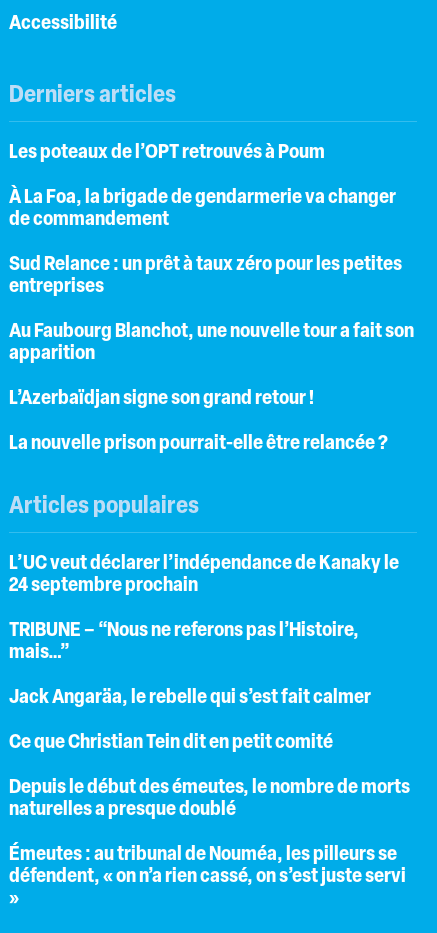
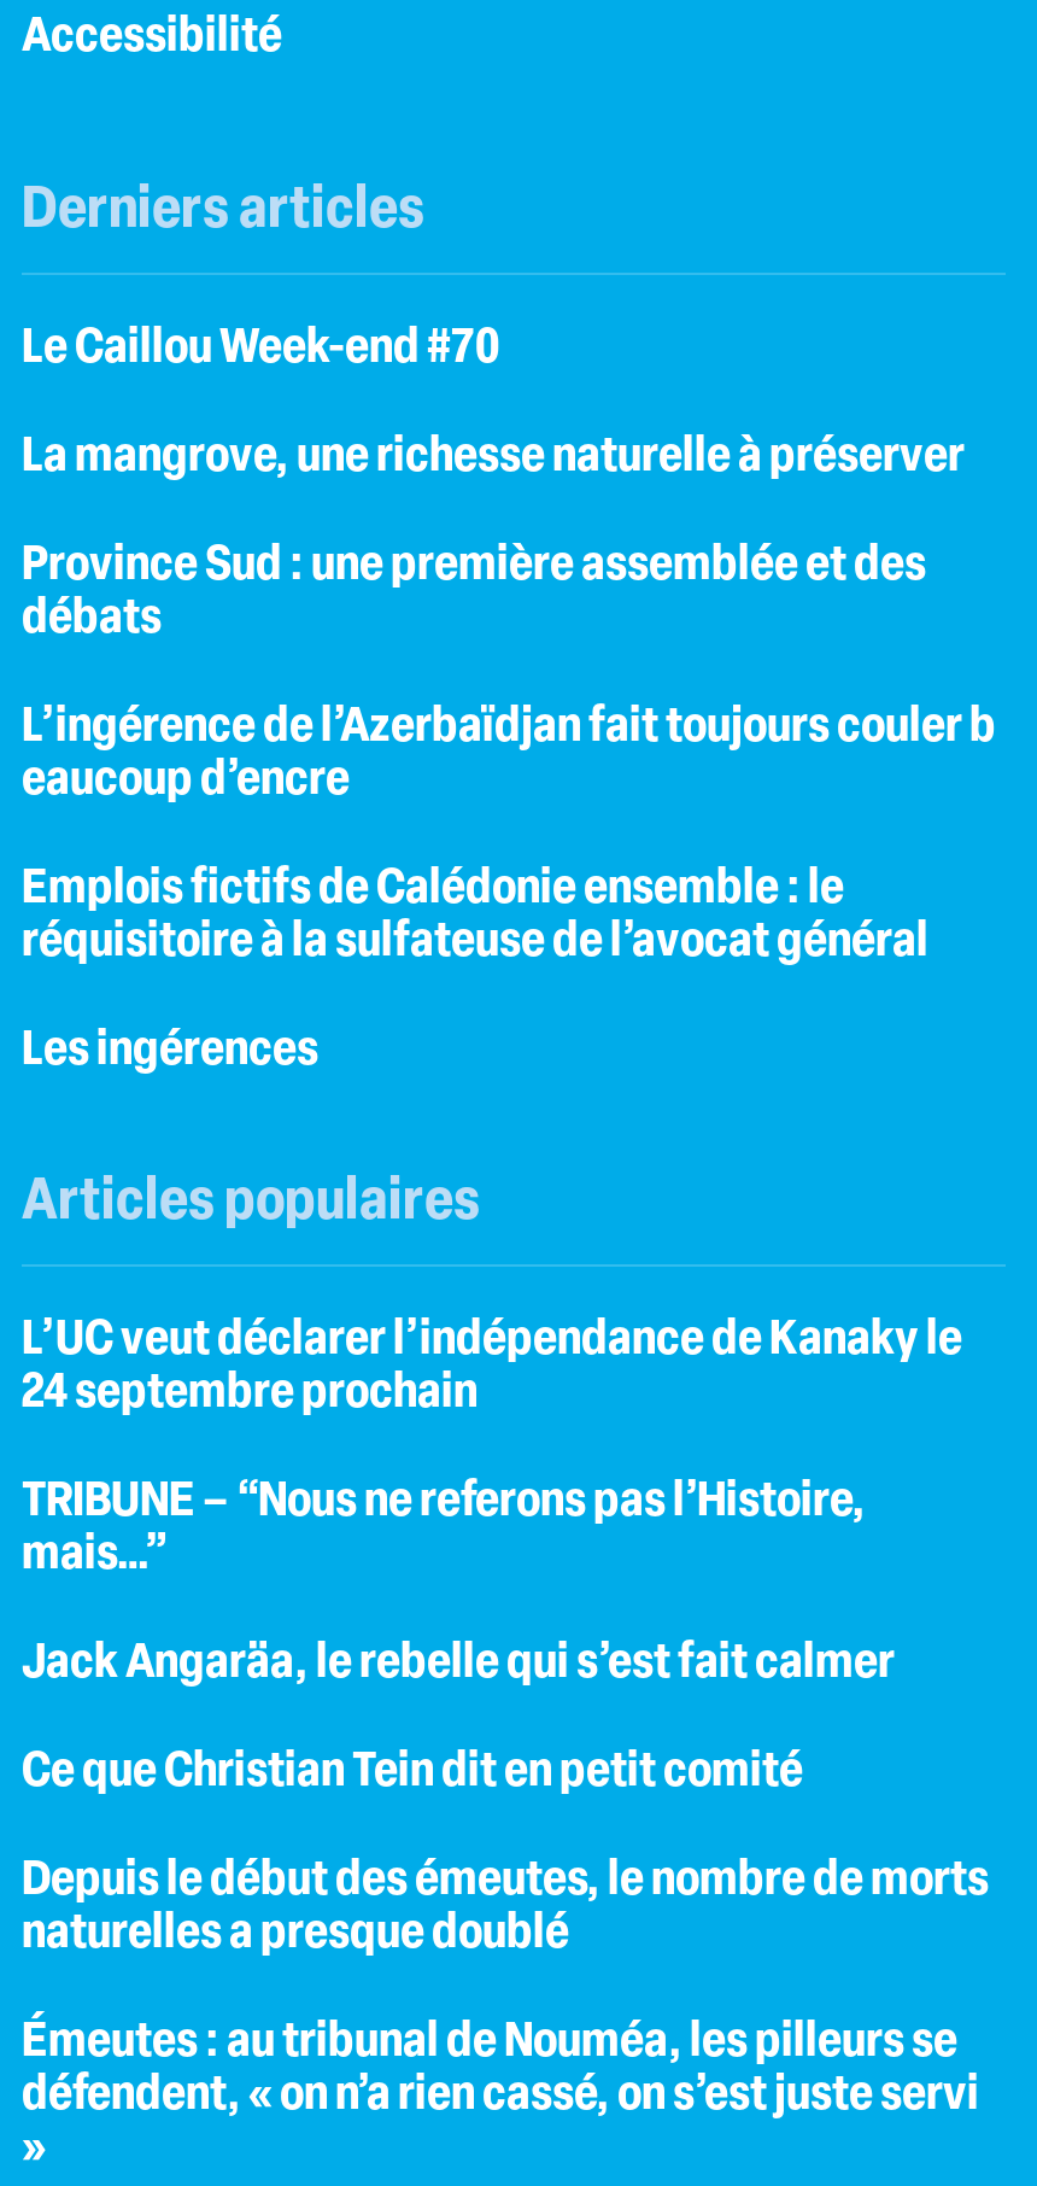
- Les poteaux de l’OPT retrouvés à Poum
+ Le Caillou Week-end #70

- À La Foa, la brigade de gendarmerie va changer
- de commandement
+ La mangrove, une richesse naturelle à préserver

- Sud Relance : un prêt à taux zéro pour les petites
- entreprises
+ Province Sud : une première assemblée et des
+ débats

- Au Faubourg Blanchot, une nouvelle tour a fait son
- apparition
+ L’ingérence de l’Azerbaïdjan fait toujours couler b
+ eaucoup d’encre

- L’Azerbaïdjan signe son grand retour !
+ Emplois fictifs de Calédonie ensemble : le
+ réquisitoire à la sulfateuse de l’avocat général

- La nouvelle prison pourrait-elle être relancée ?
+ Les ingérences
